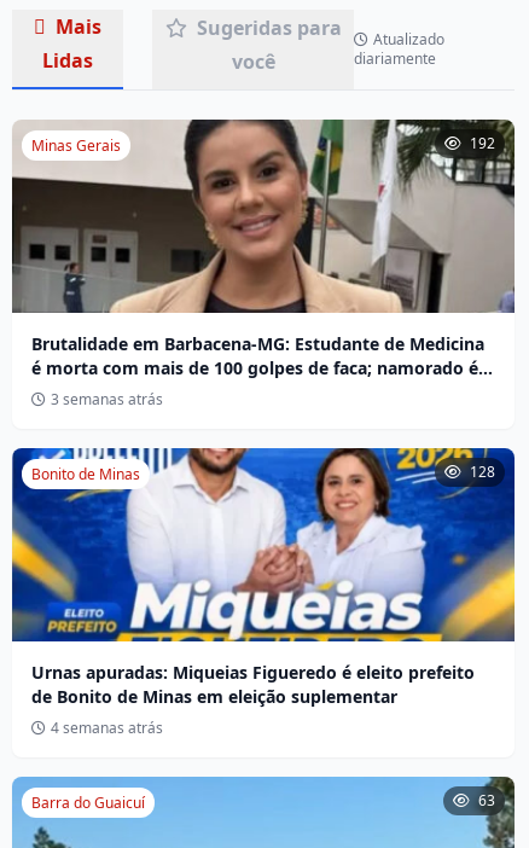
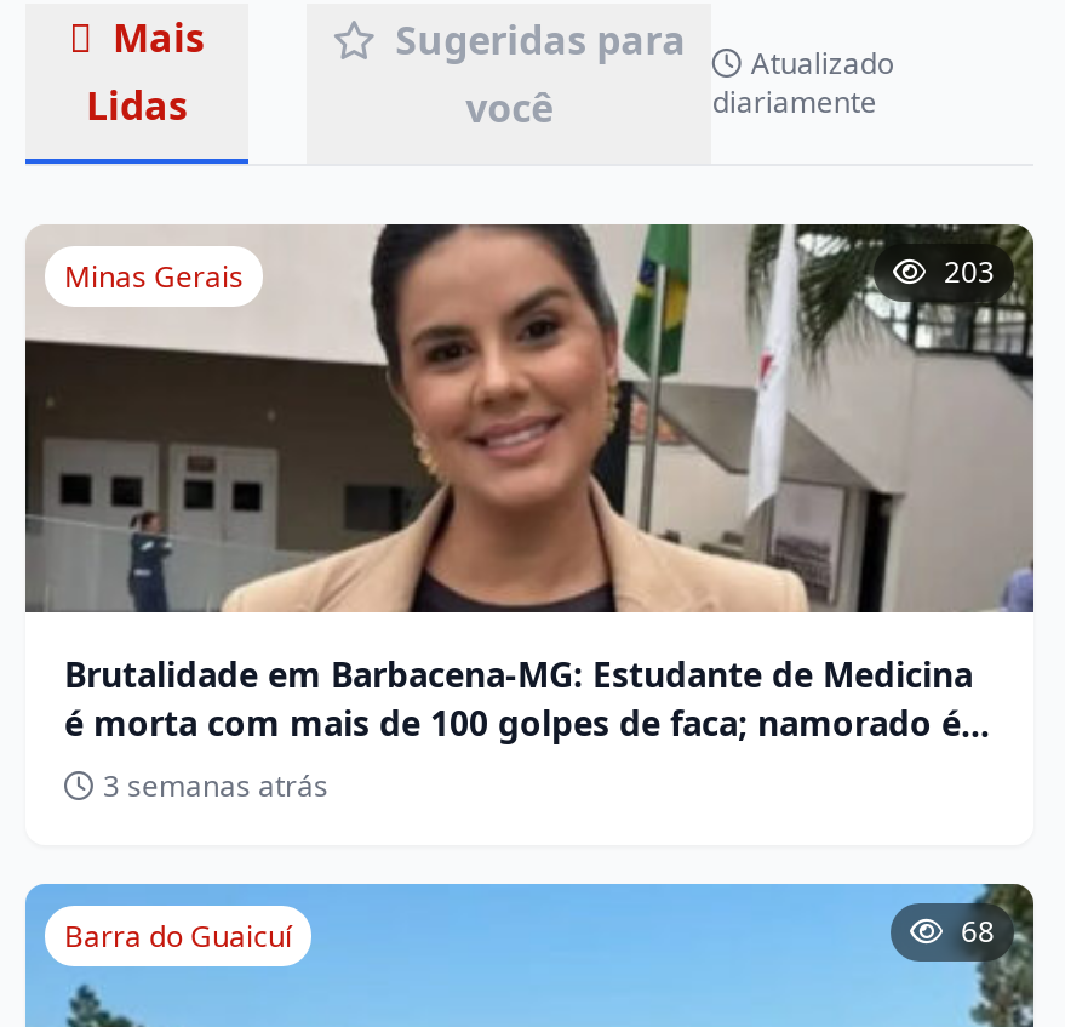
- 192
+ 203

- [image]
- Bonito de Minas
- 128

- Urnas apuradas: Miqueias Figueredo é eleito prefeito
- de Bonito de Minas em eleição suplementar
- 4 semanas atrás

- 63
+ 68
